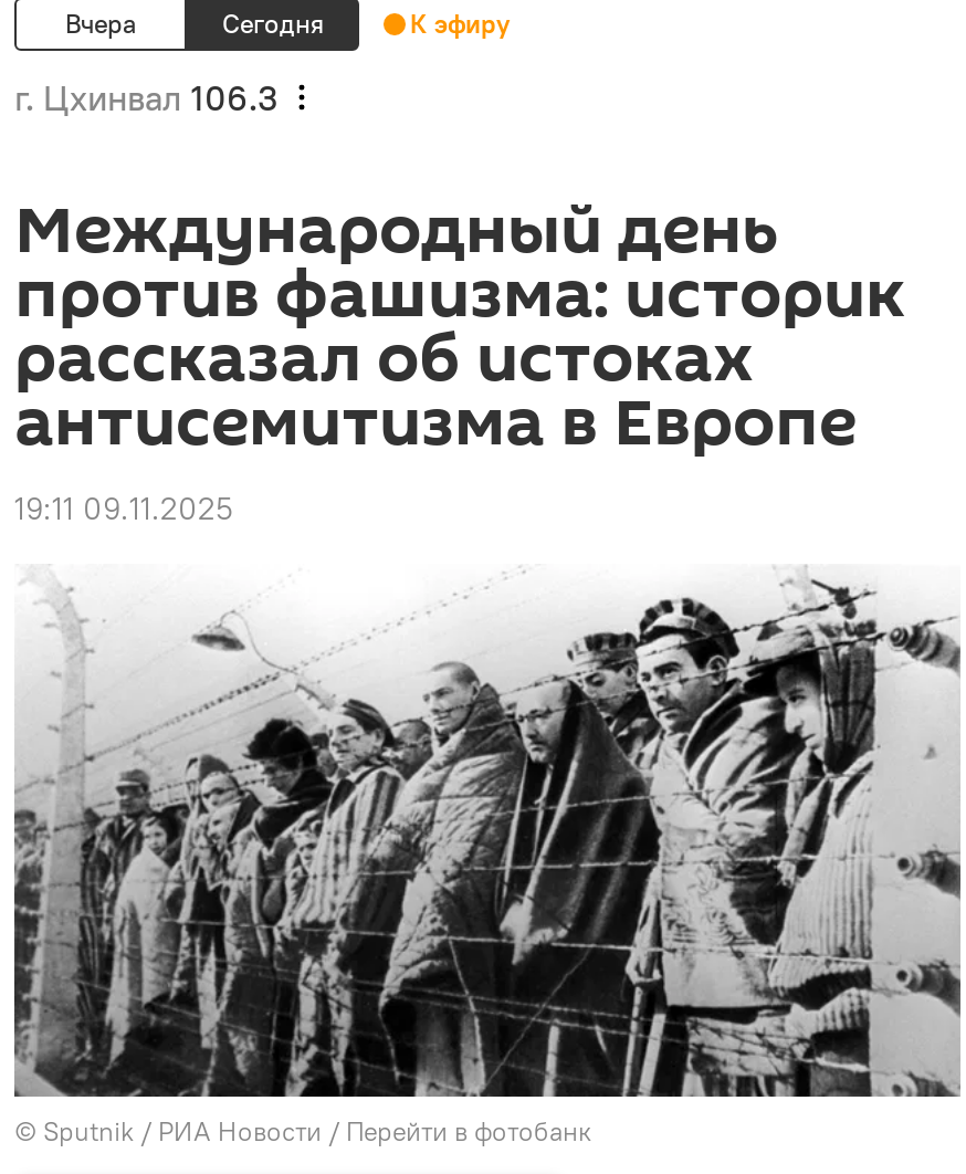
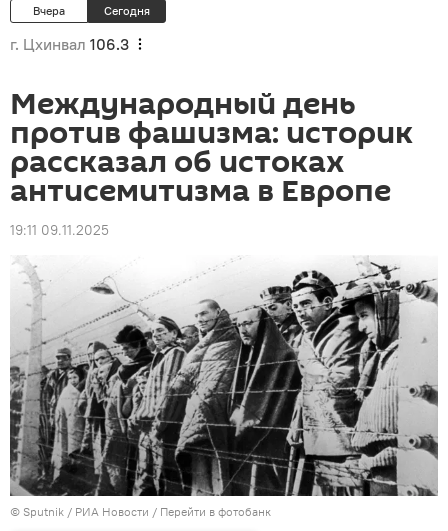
- К эфиру
